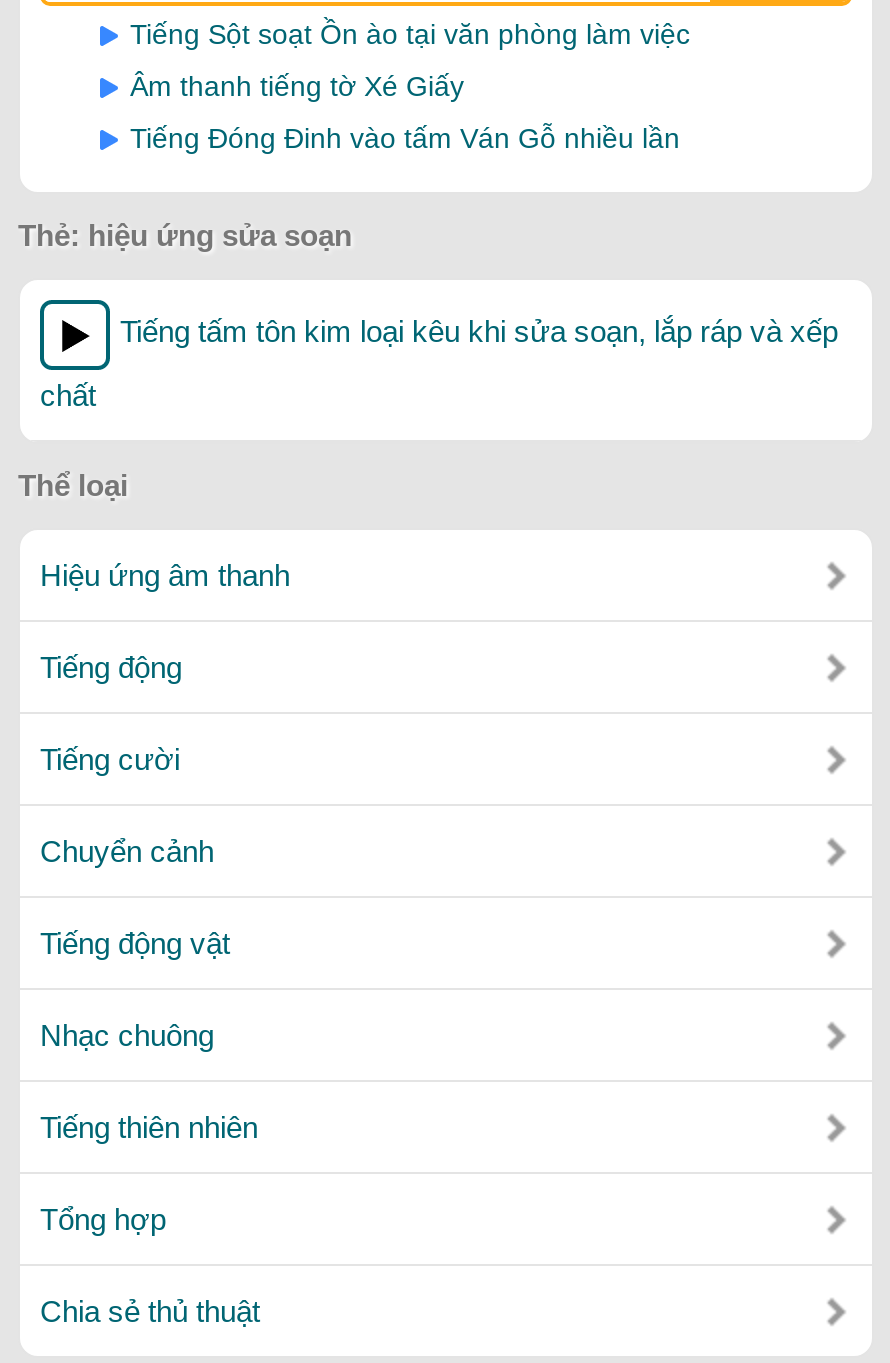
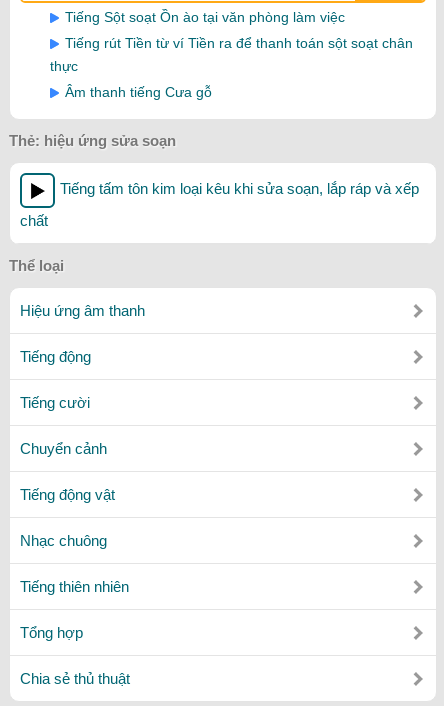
- Âm thanh tiếng tờ Xé Giấy
+ Tiếng rút Tiền từ ví Tiền ra để thanh toán sột soạt chân
+ thực

- Tiếng Đóng Đinh vào tấm Ván Gỗ nhiều lần
+ Âm thanh tiếng Cưa gỗ
